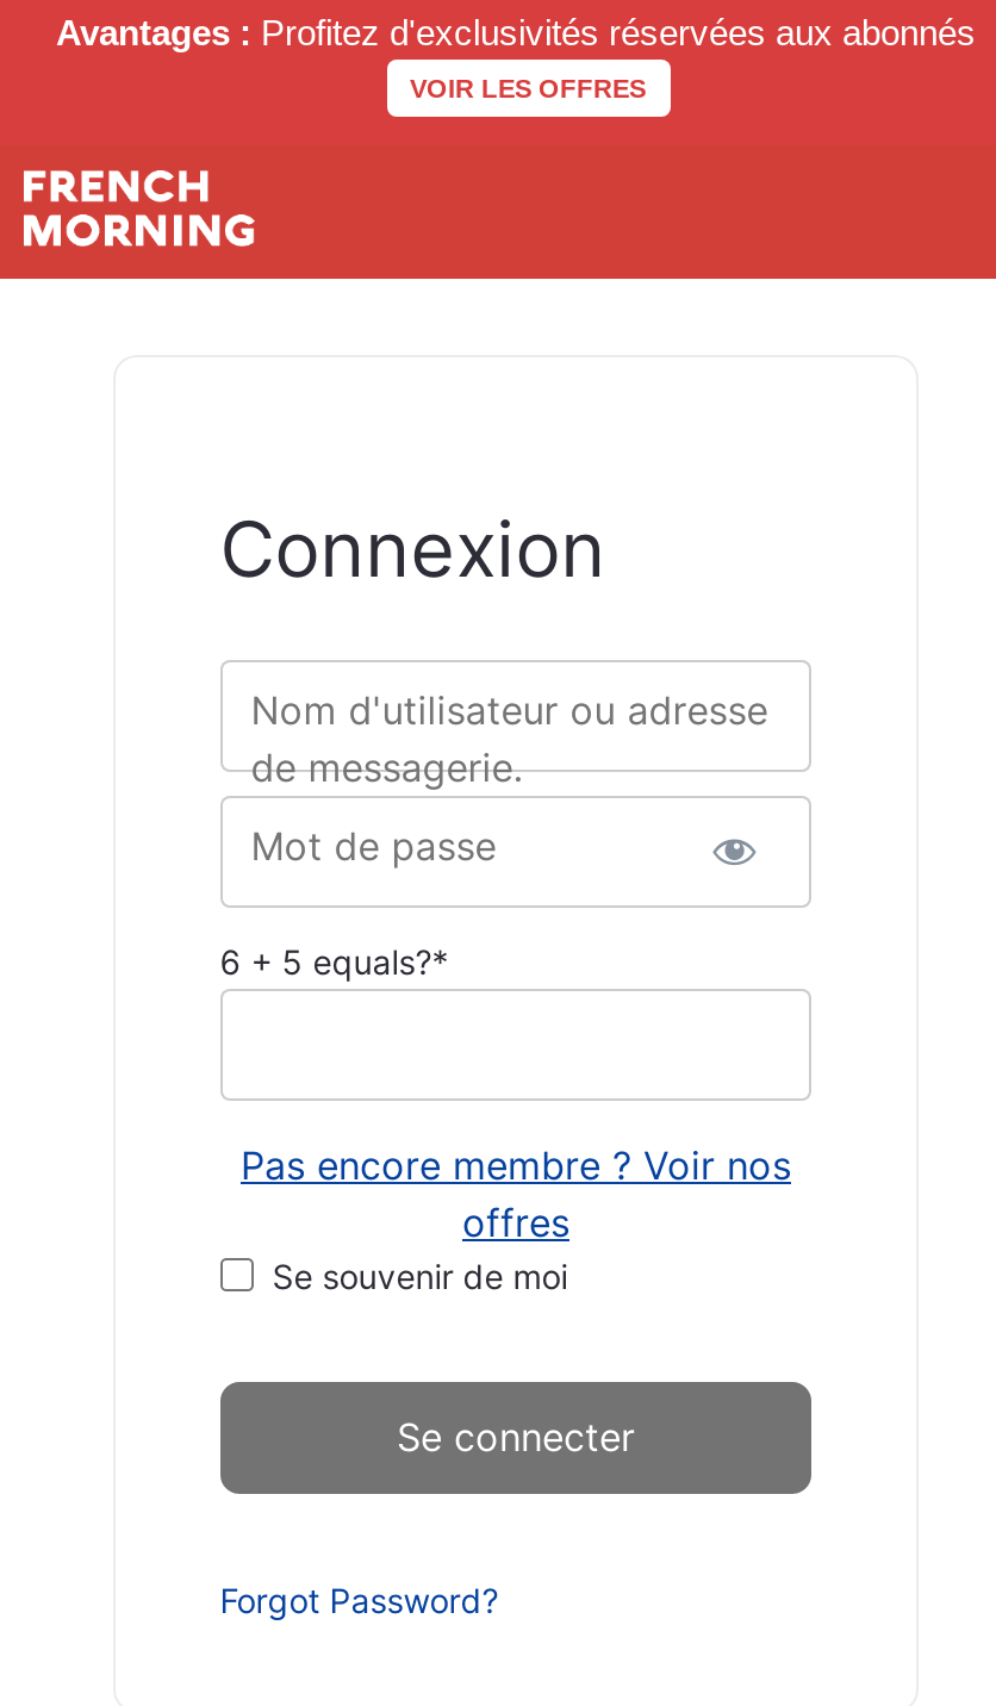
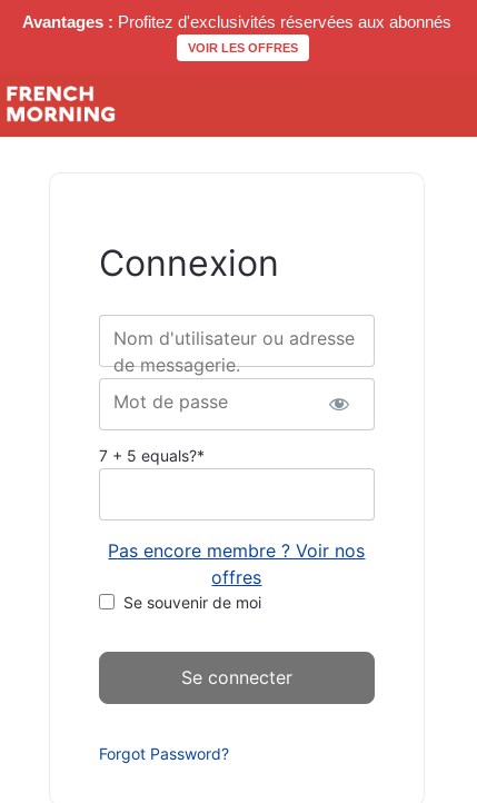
- 6 + 5 equals?*
+ 7 + 5 equals?*
